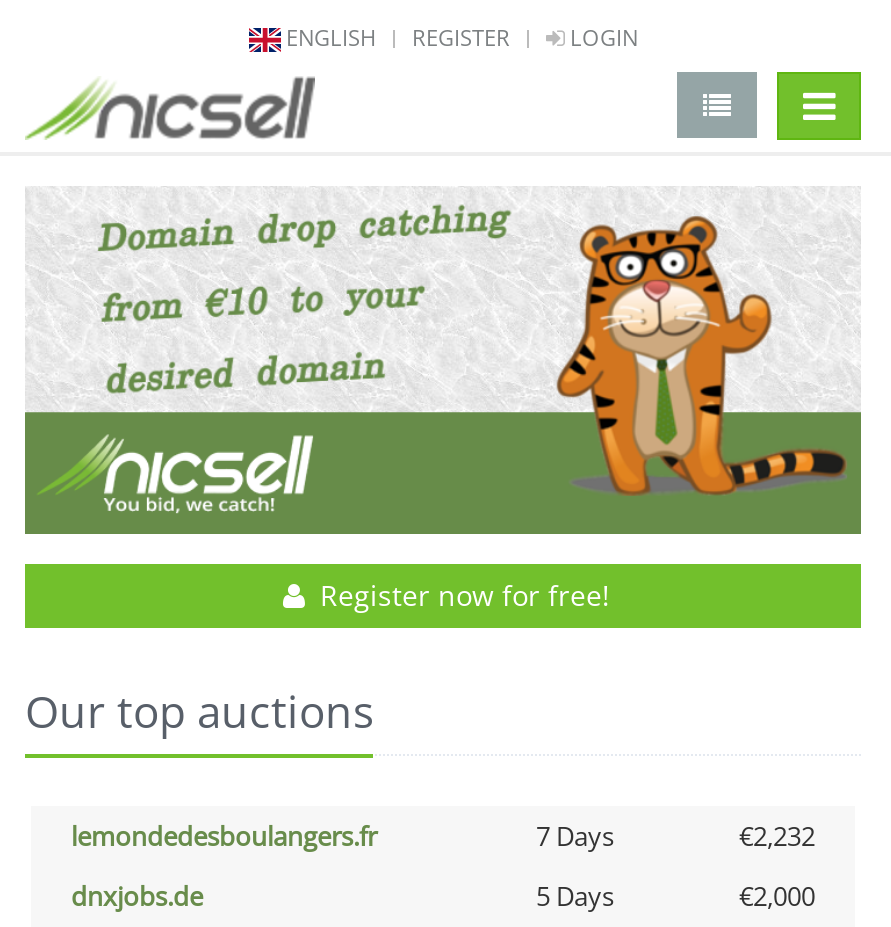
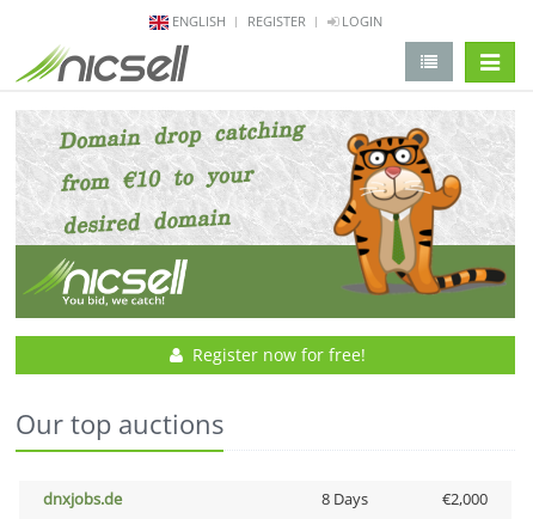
- lemondedesboulangers.fr
- 7 Days
- €2,232

- 5 Days
+ 8 Days
